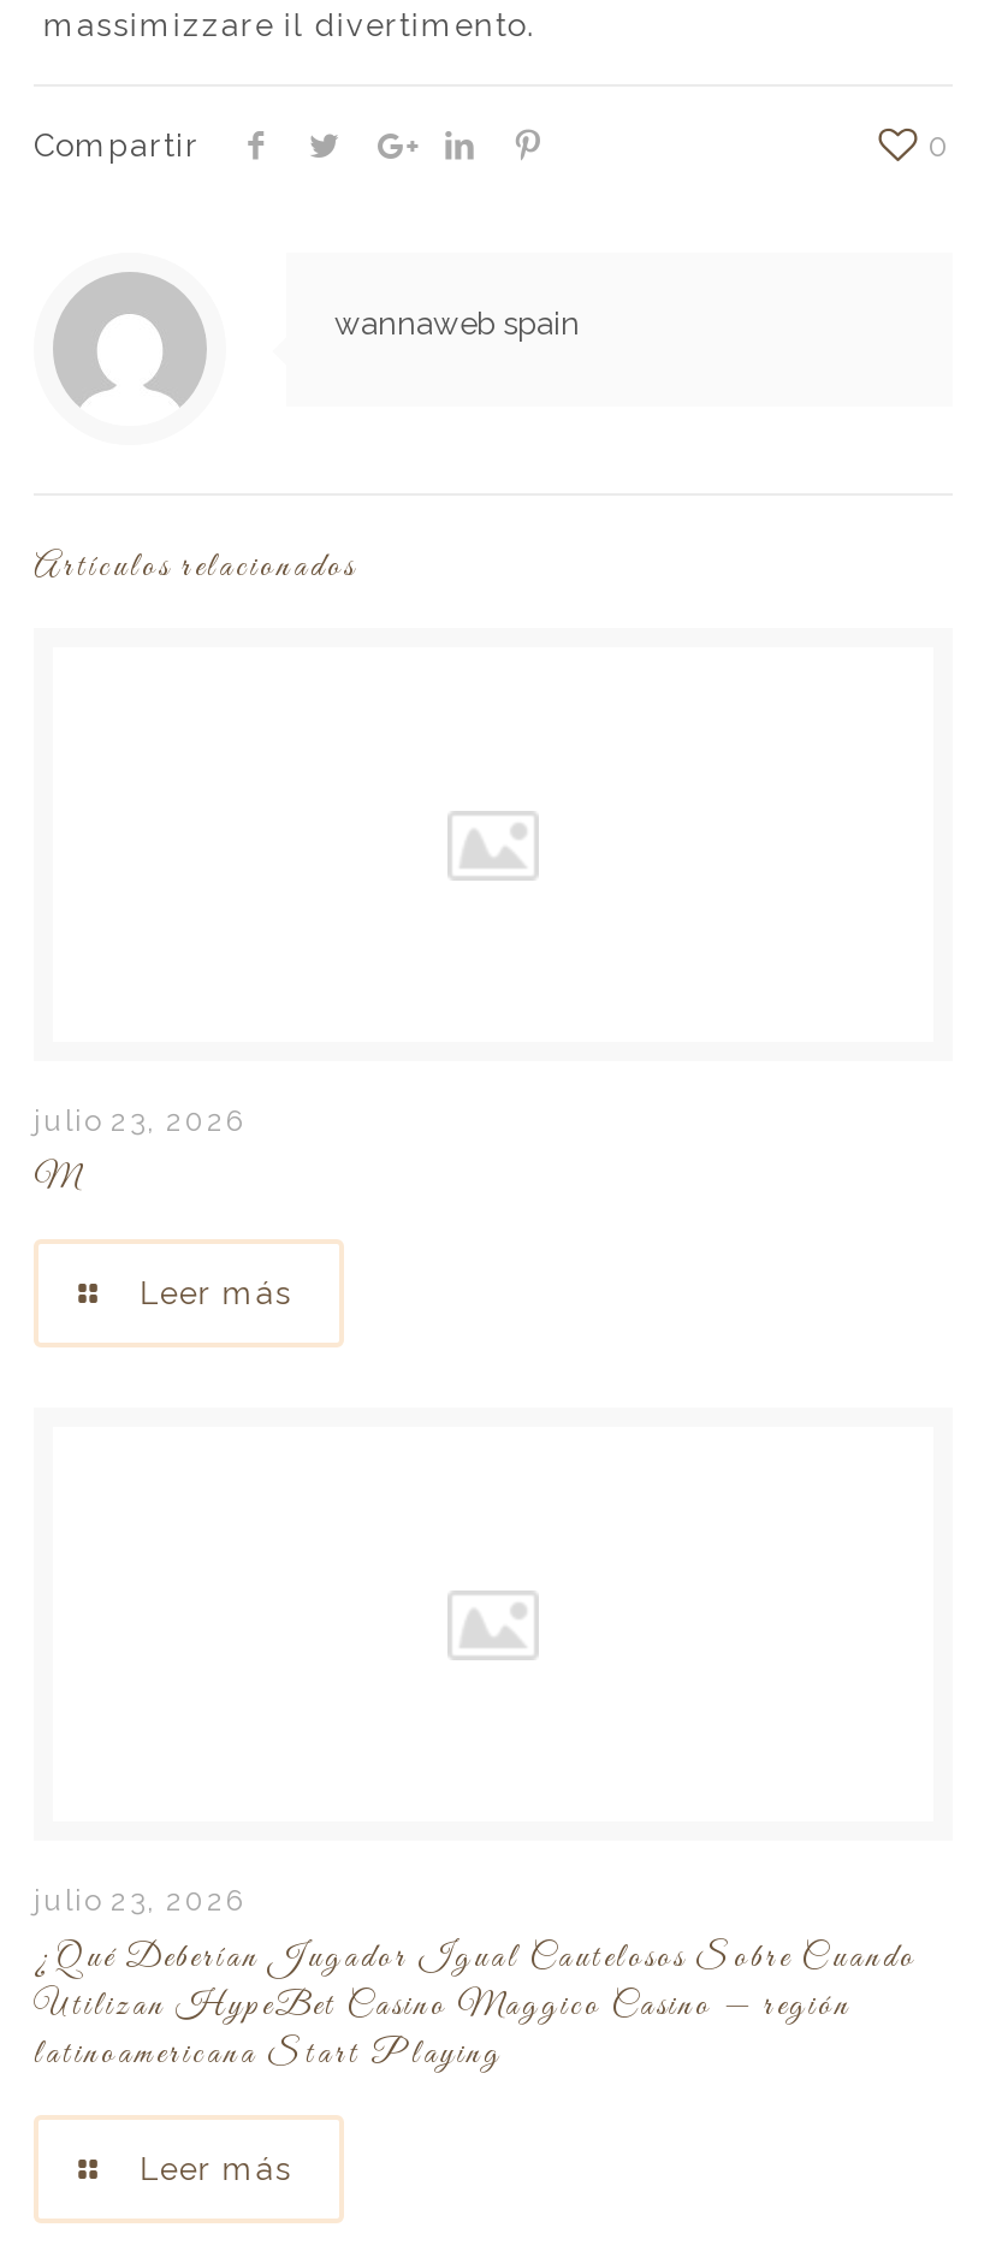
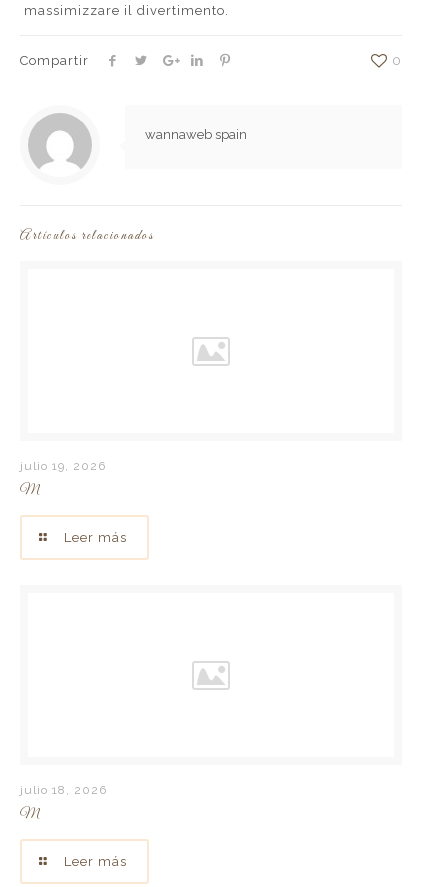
- julio 23, 2026
+ julio 19, 2026

- julio 23, 2026
- ¿Qué Deberían Jugador Igual Cautelosos Sobre Cuando
- Utilizan HypeBet Casino Maggico Casino — región
- latinoamericana Start Playing
+ julio 18, 2026
+ M
